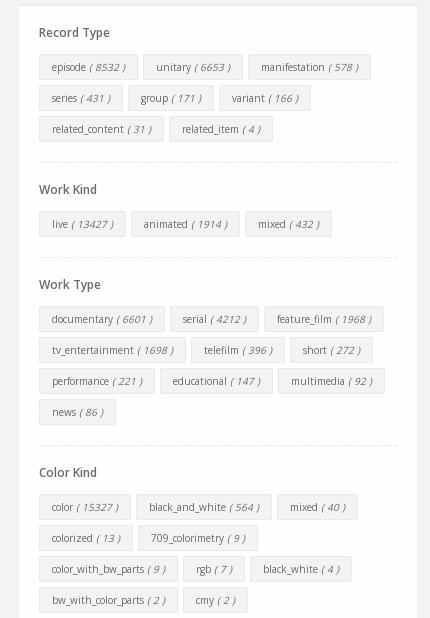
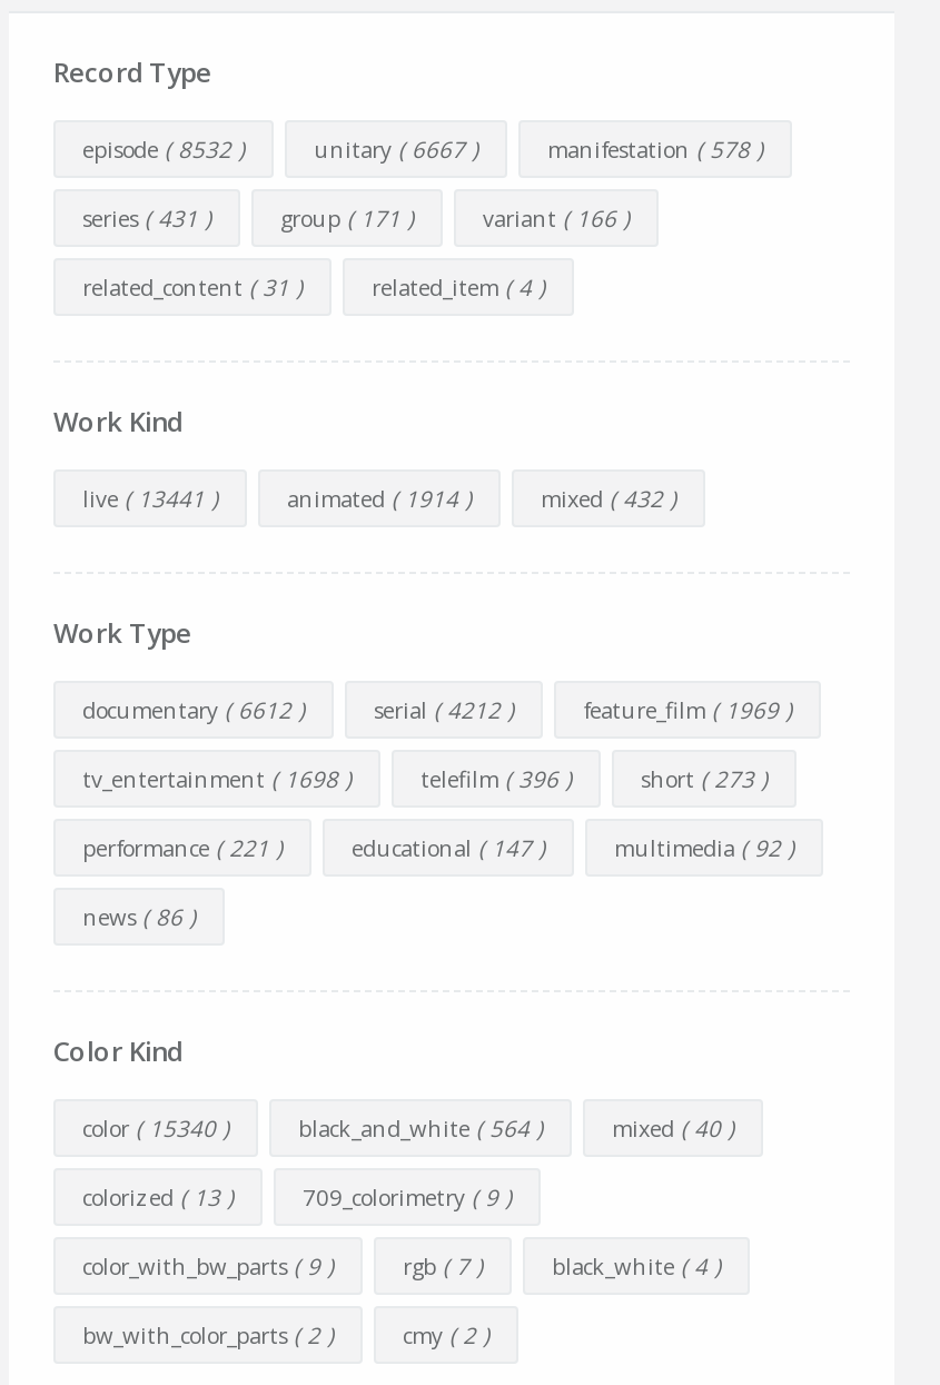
- unitary ( 6653 )
+ unitary ( 6667 )

- live ( 13427 )
+ live ( 13441 )

- documentary ( 6601 )
+ documentary ( 6612 )

- feature_film ( 1968 )
+ feature_film ( 1969 )

- short ( 272 )
+ short ( 273 )

- color ( 15327 )
+ color ( 15340 )
